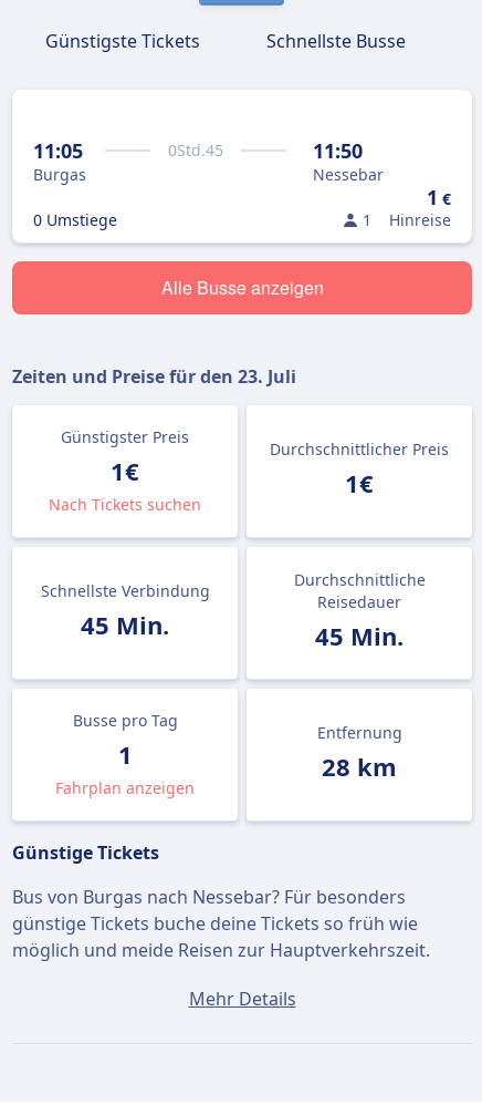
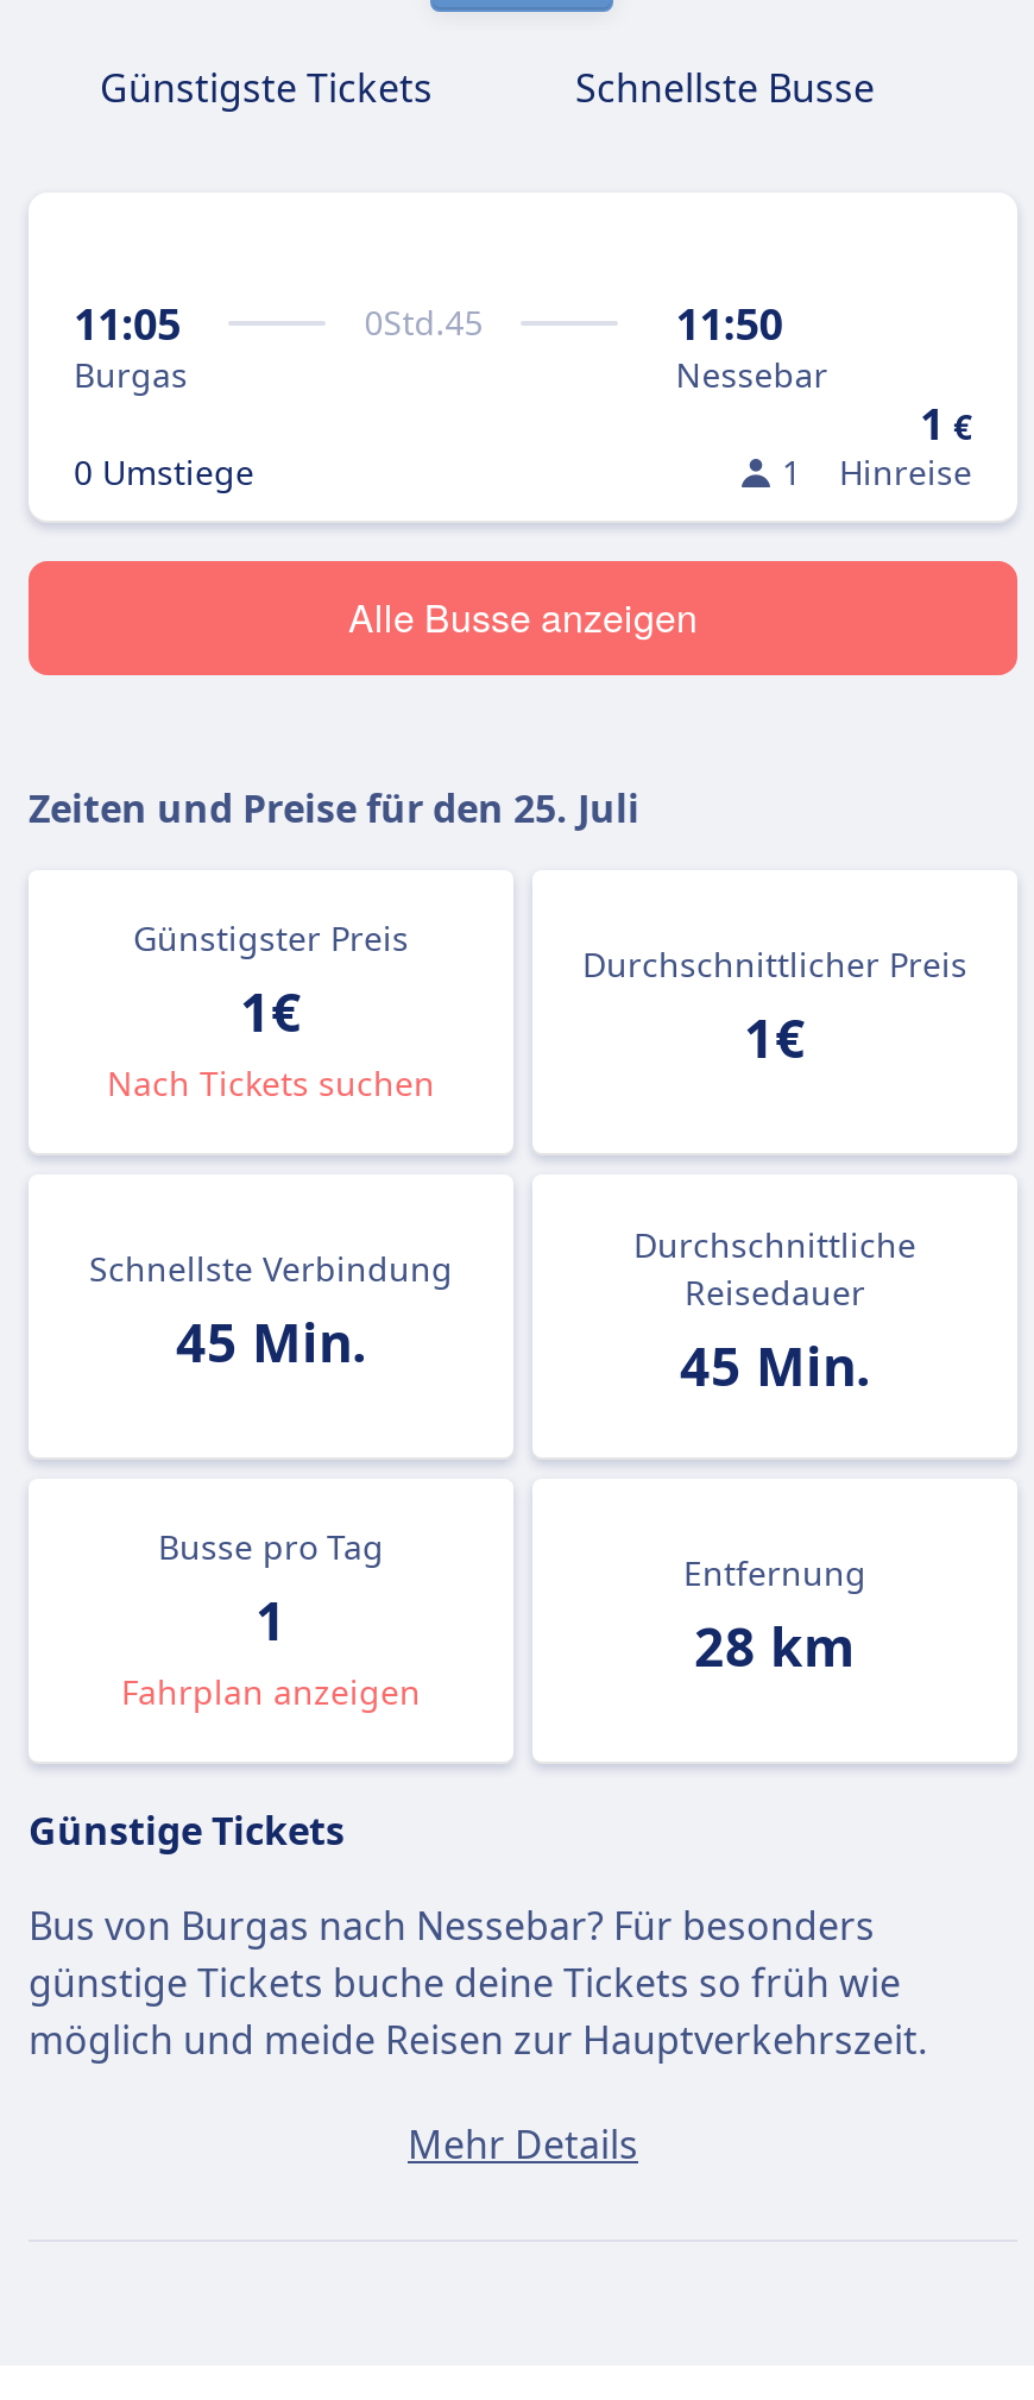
- Zeiten und Preise für den 23. Juli
+ Zeiten und Preise für den 25. Juli
